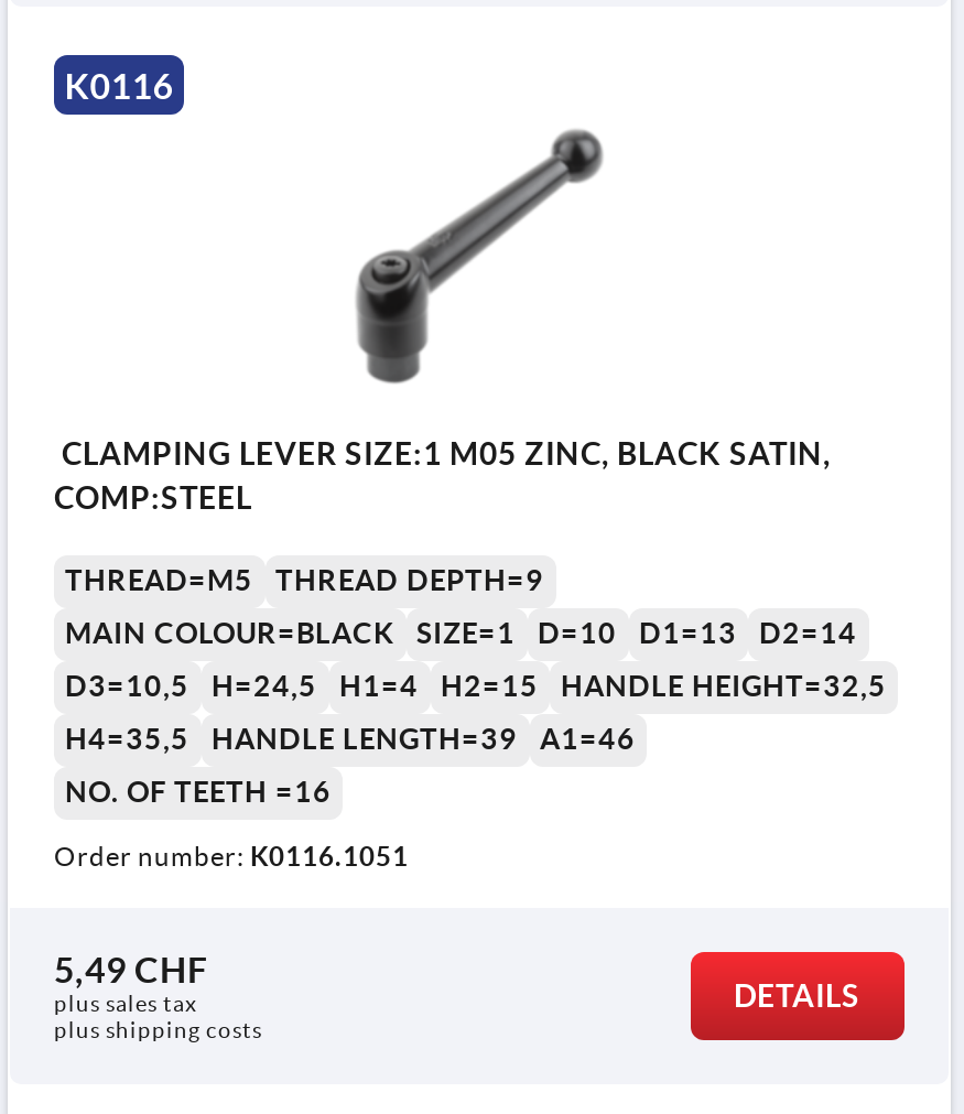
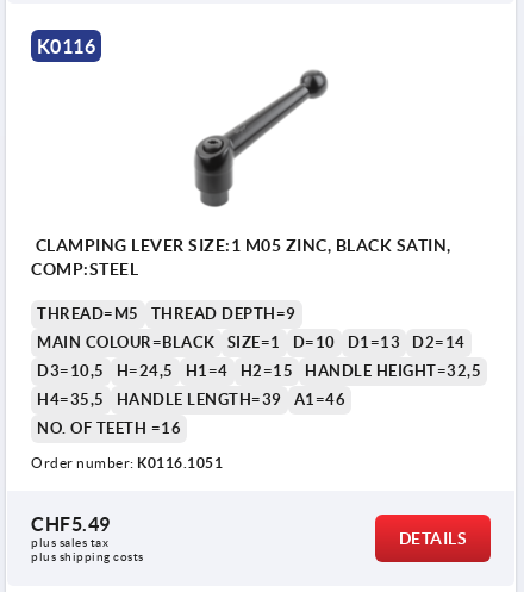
- 5,49 CHF
+ CHF5.49
